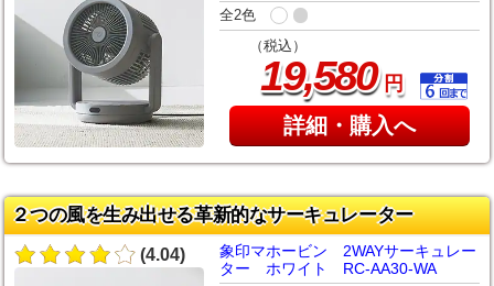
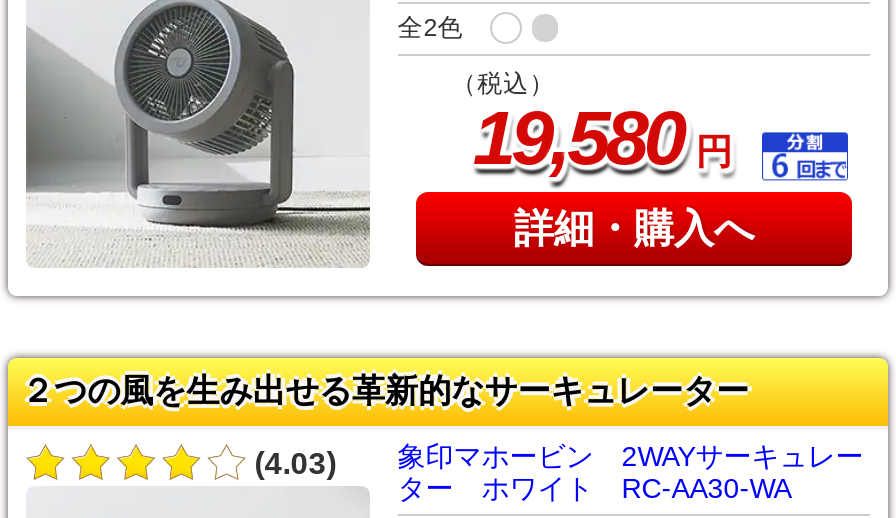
- (4.04) 象印マホービン 2WAYサーキュレー
+ (4.03) 象印マホービン 2WAYサーキュレー
